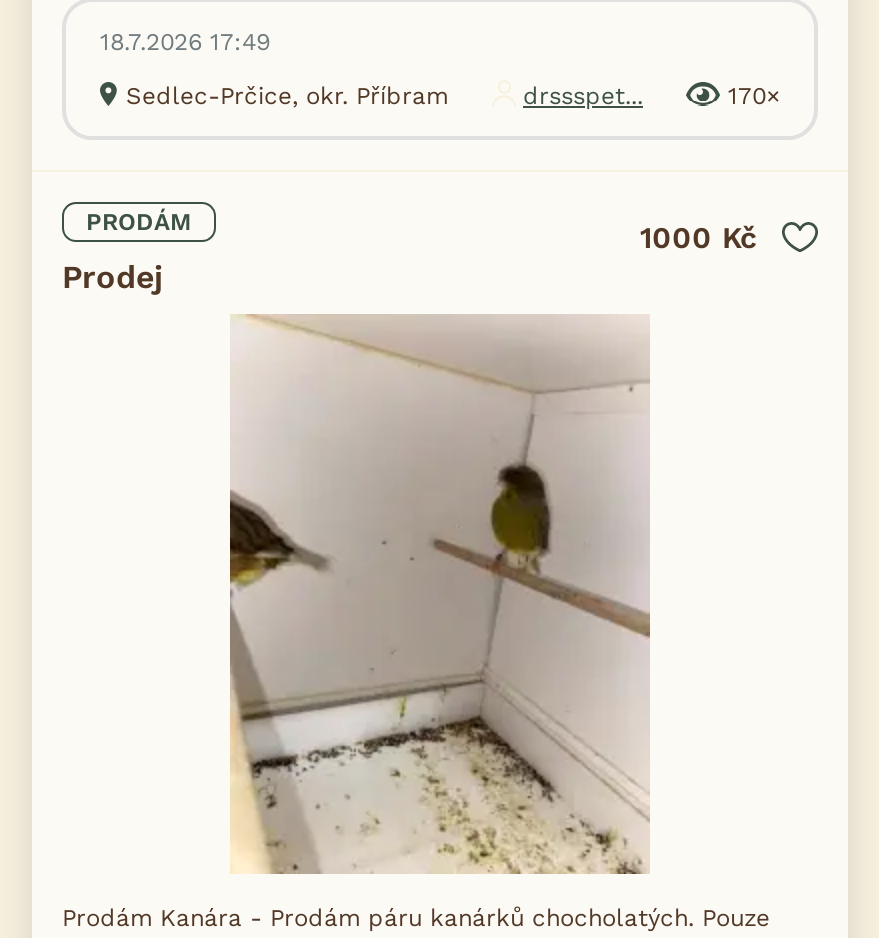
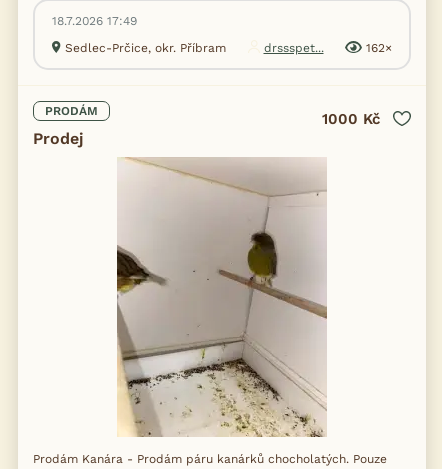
- 170×
+ 162×
